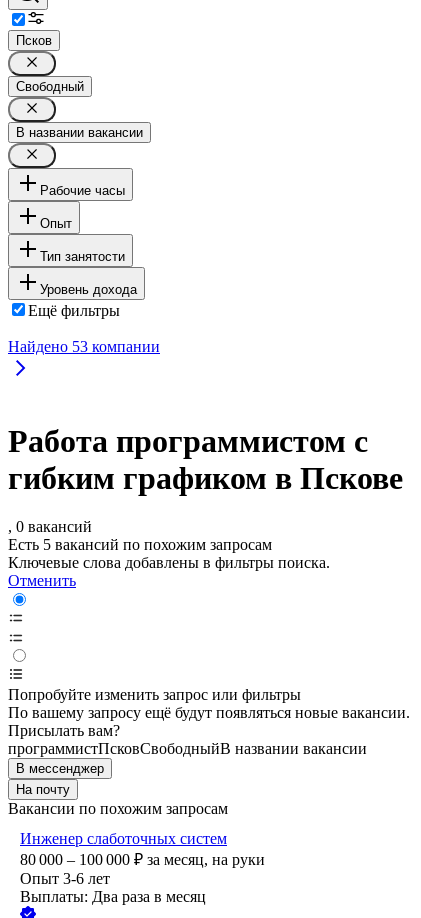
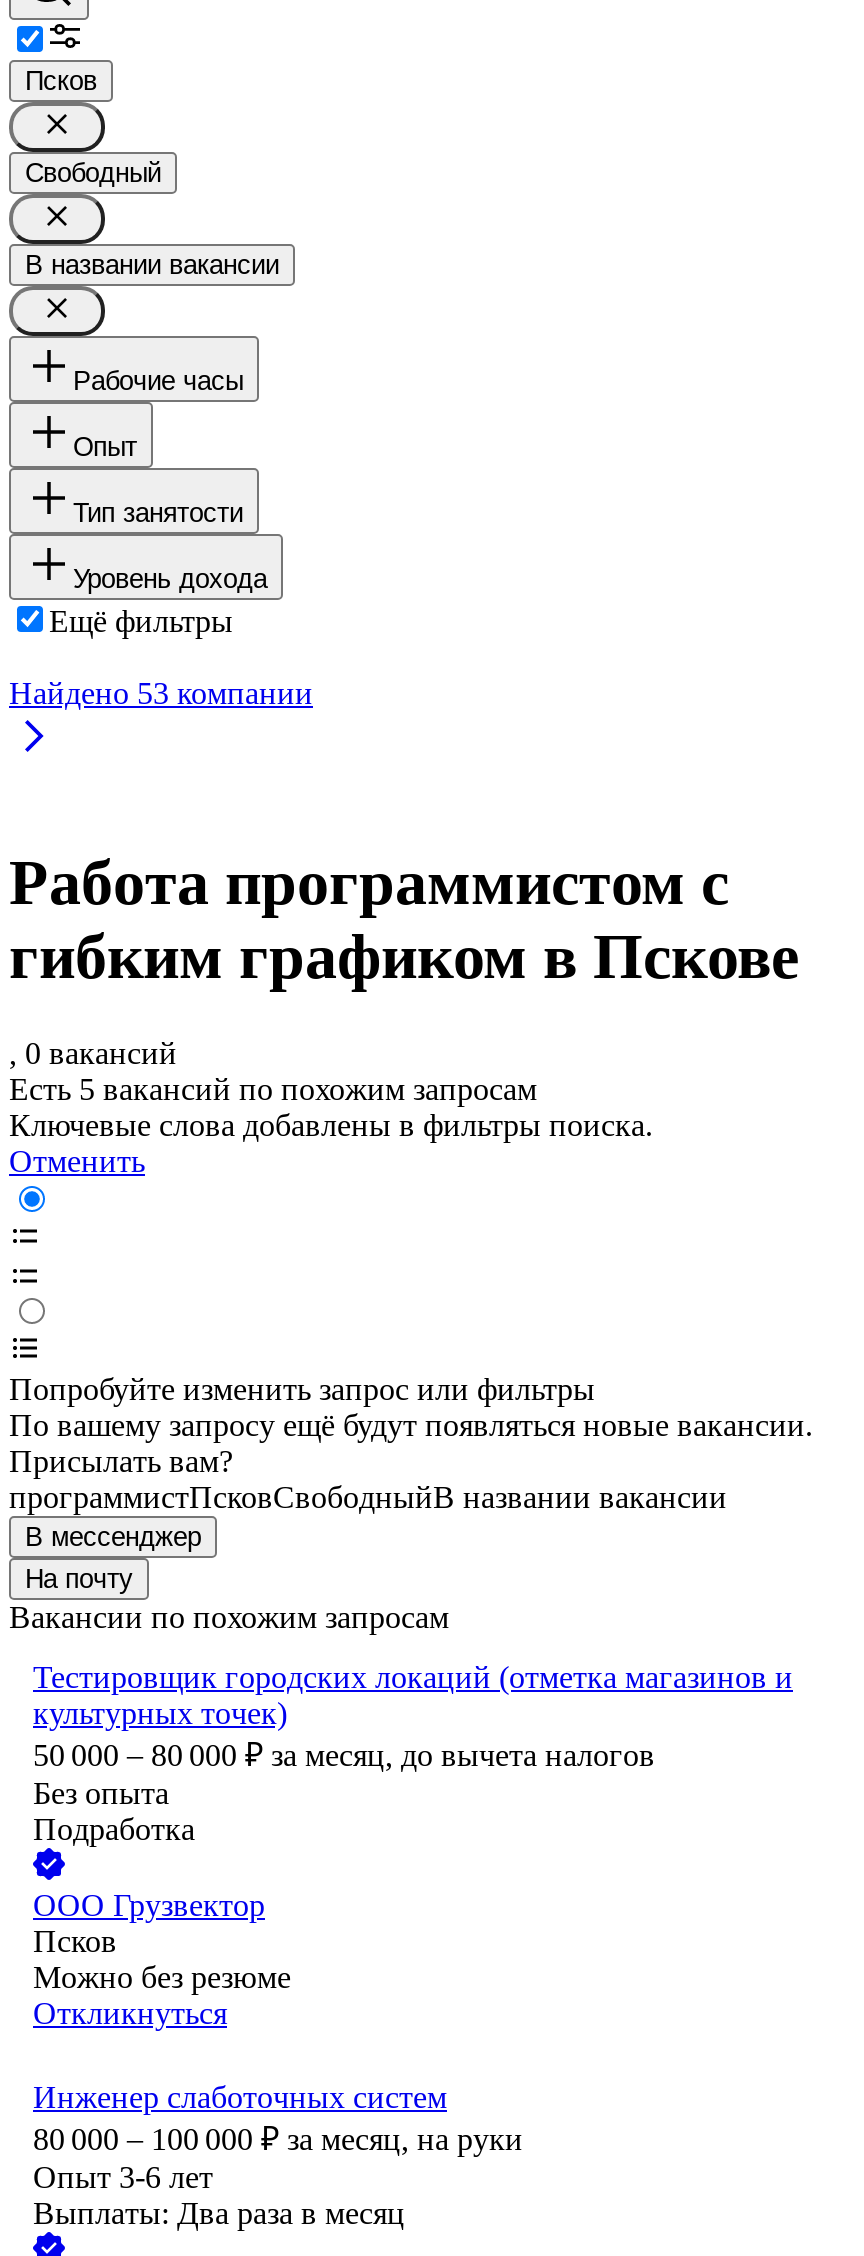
+ Тестировщик городских локаций (отметка магазинов и
+ культурных точек)
+ 50 000 – 80 000 ₽ за месяц, до вычета налогов
+ Без опыта
+ Подработка
+ ООО Грузвектор
+ Псков
+ Можно без резюме
+ Откликнуться
